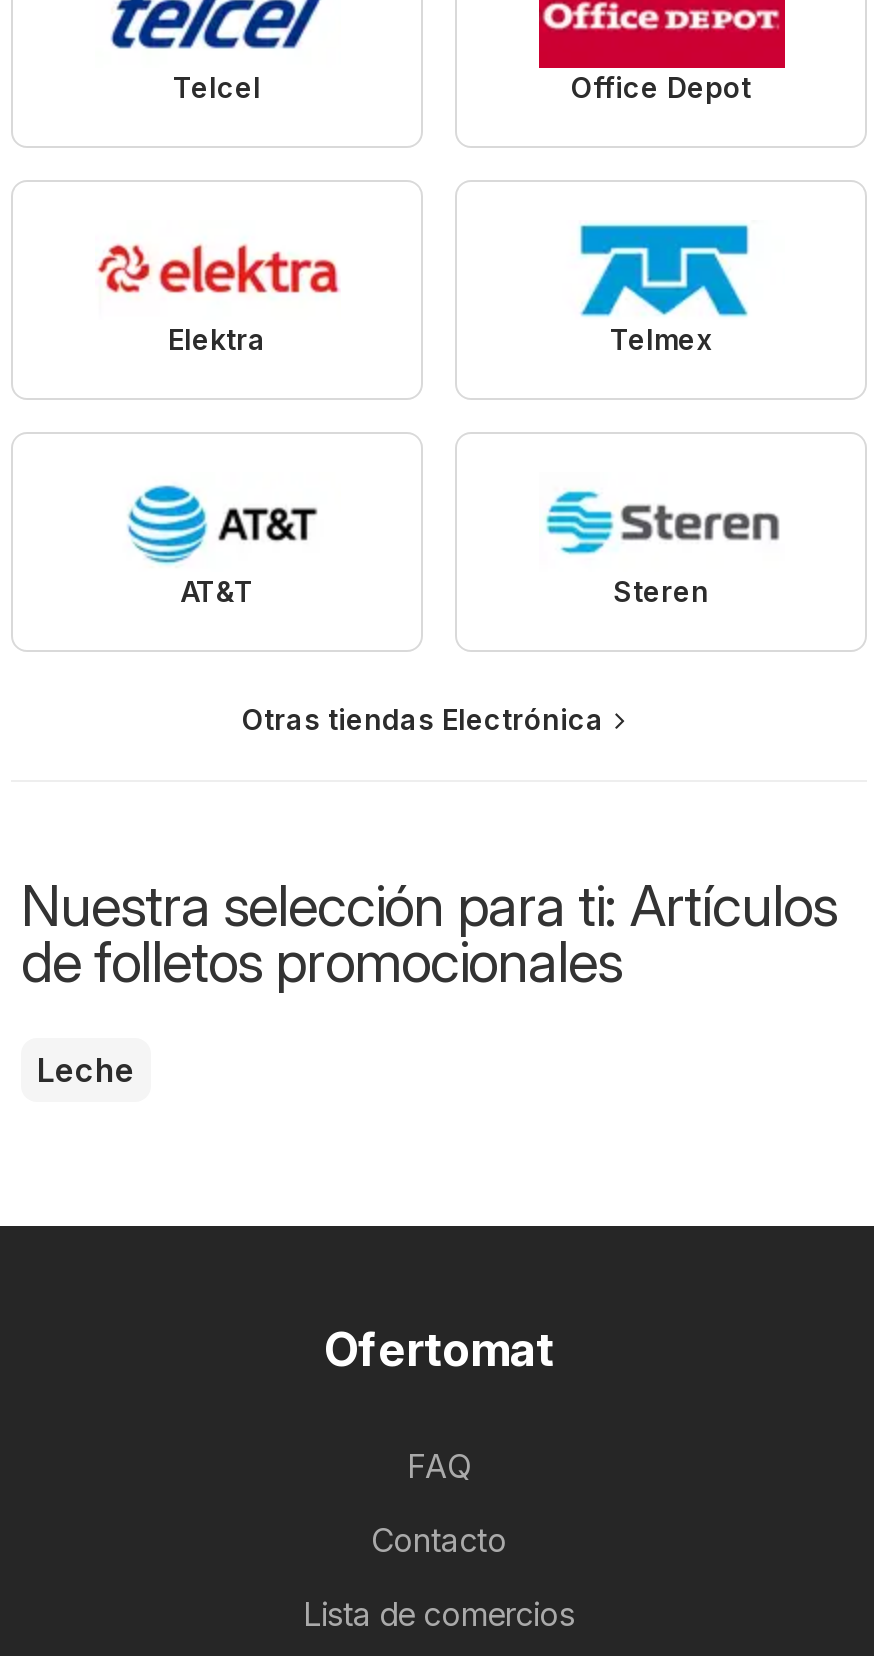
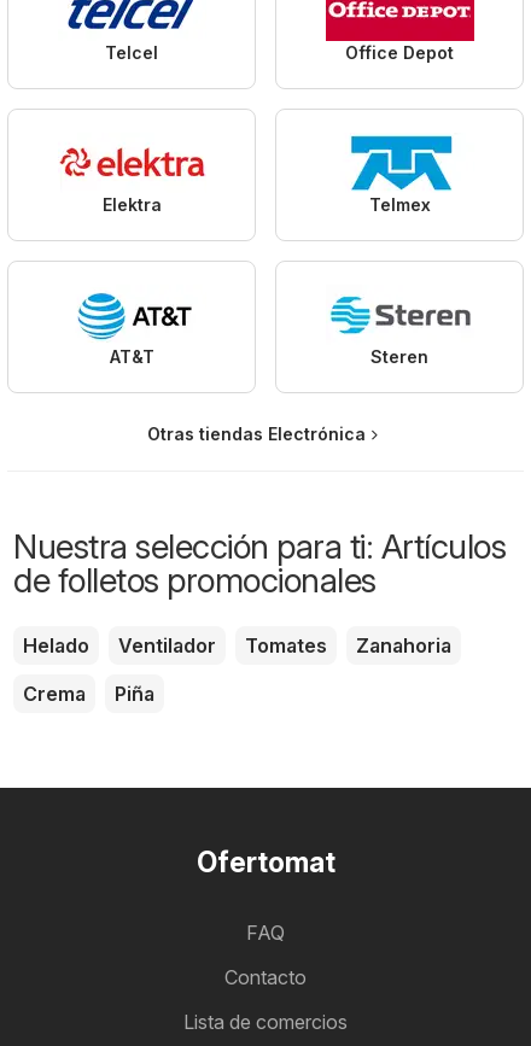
- Leche
+ Helado
+ Ventilador
+ Tomates
+ Zanahoria
+ Crema
+ Piña
